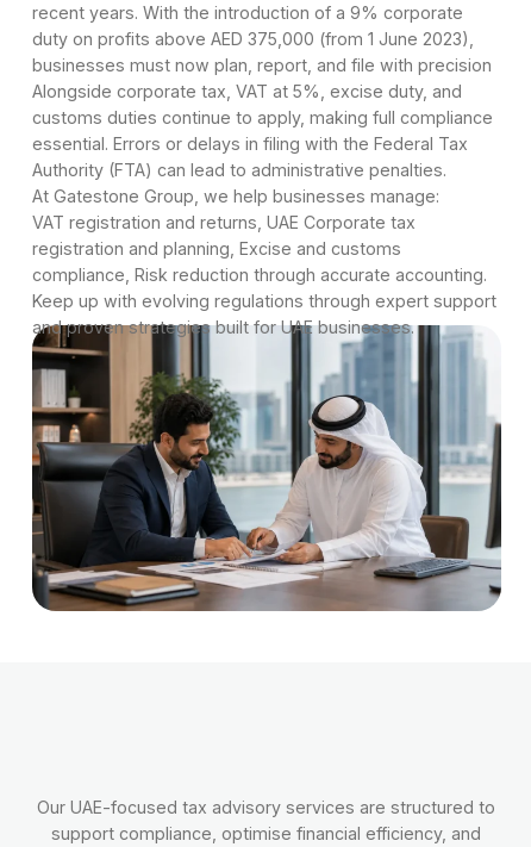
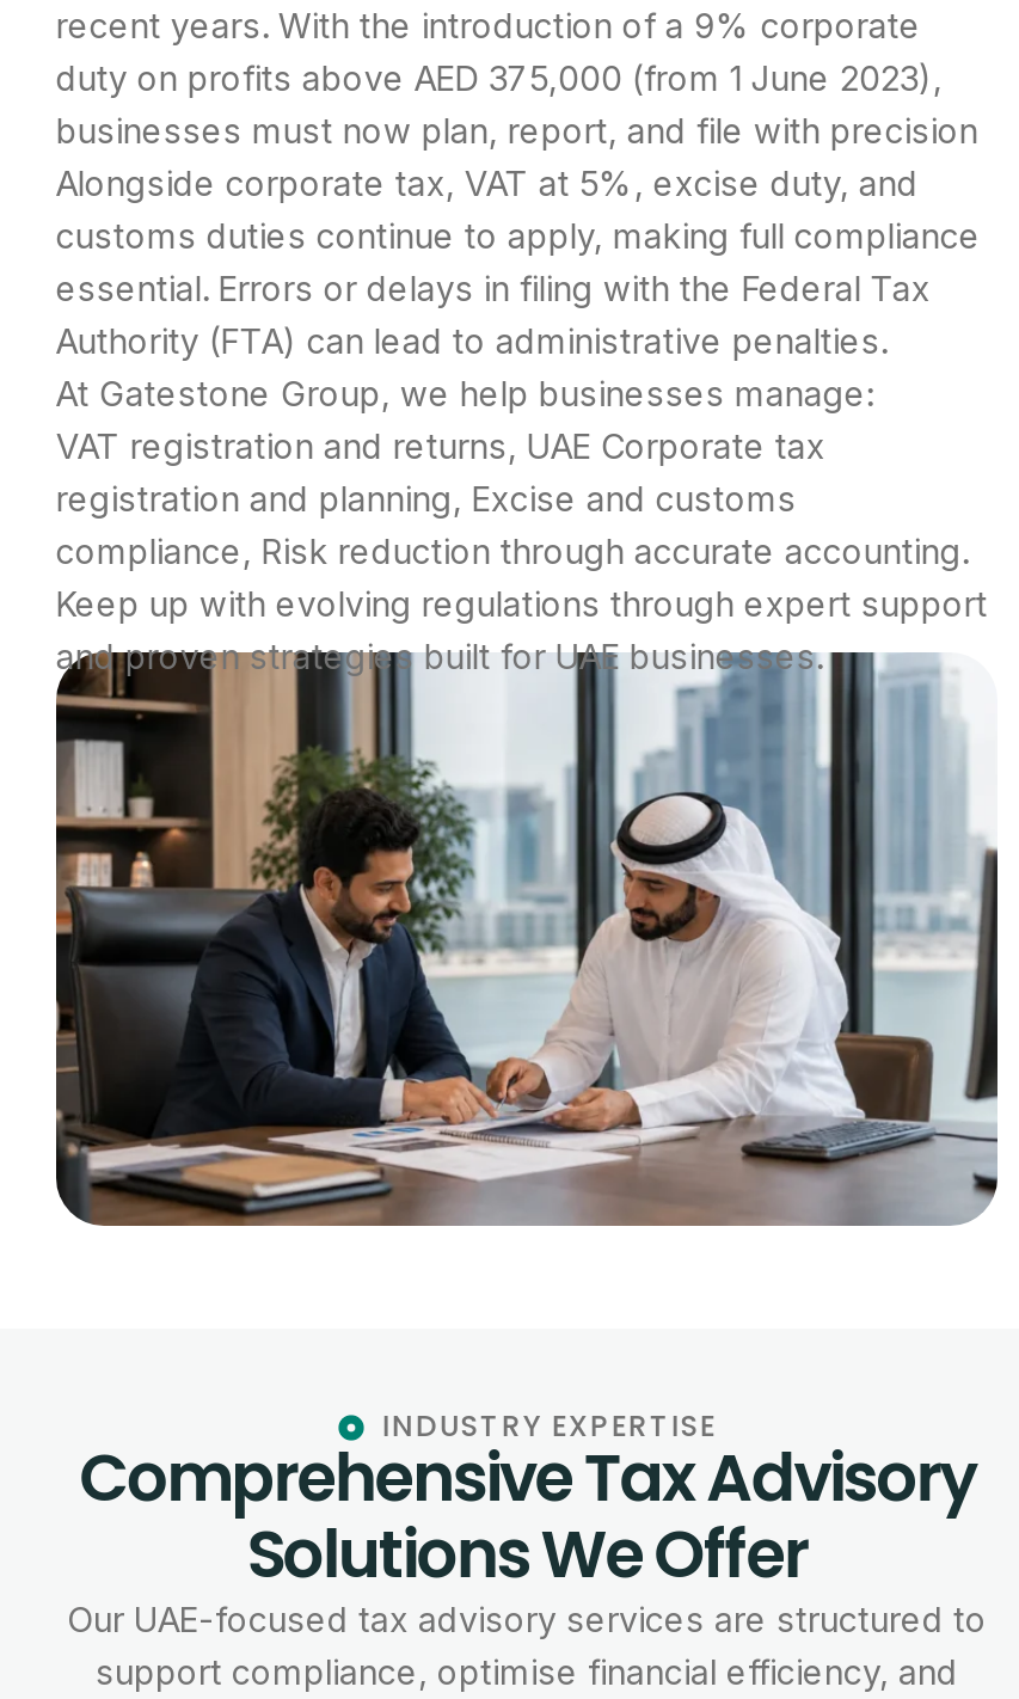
+ INDUSTRY EXPERTISE
+ Comprehensive Tax Advisory
+ Solutions We Offer
